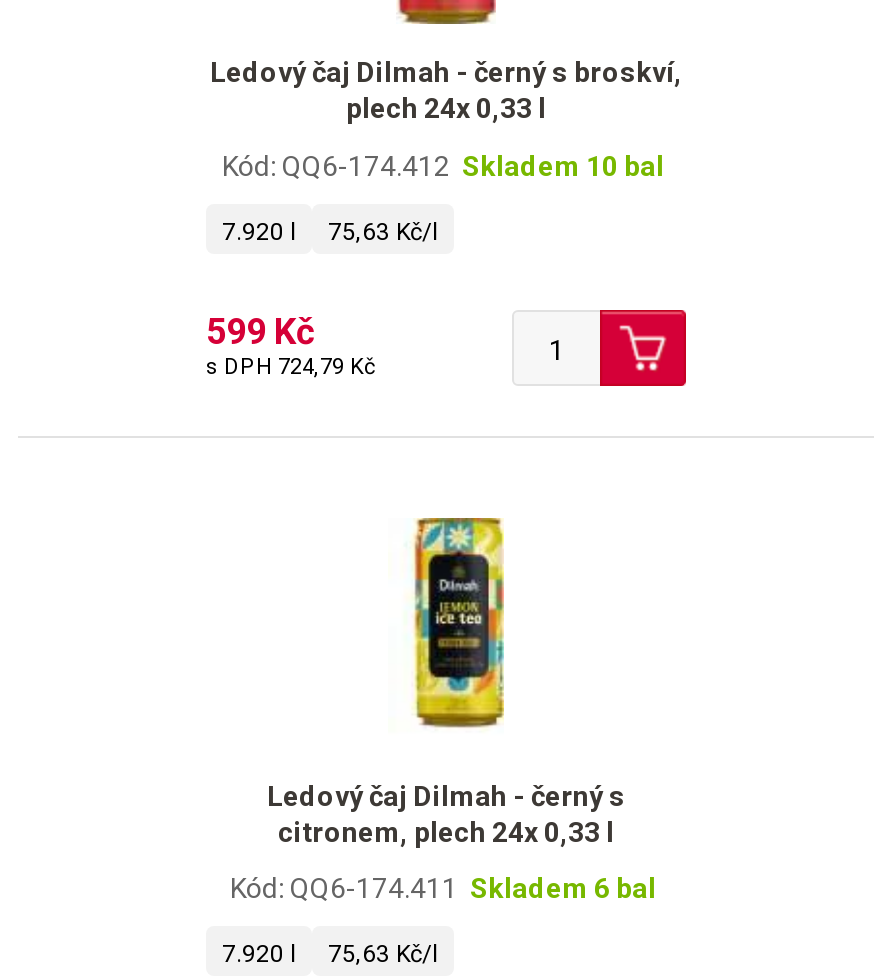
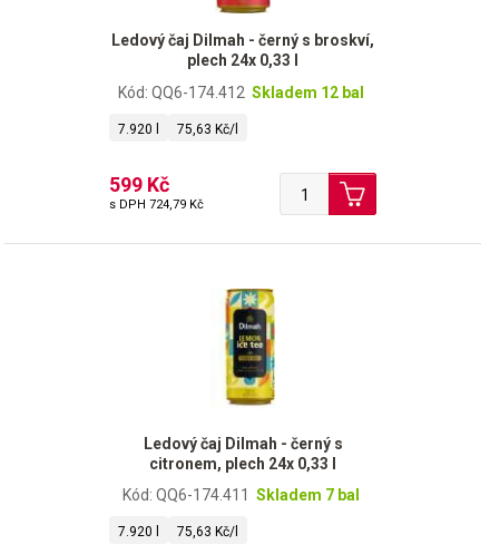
- Kód: QQ6-174.412 Skladem 10 bal
+ Kód: QQ6-174.412 Skladem 12 bal

- Kód: QQ6-174.411 Skladem 6 bal
+ Kód: QQ6-174.411 Skladem 7 bal
